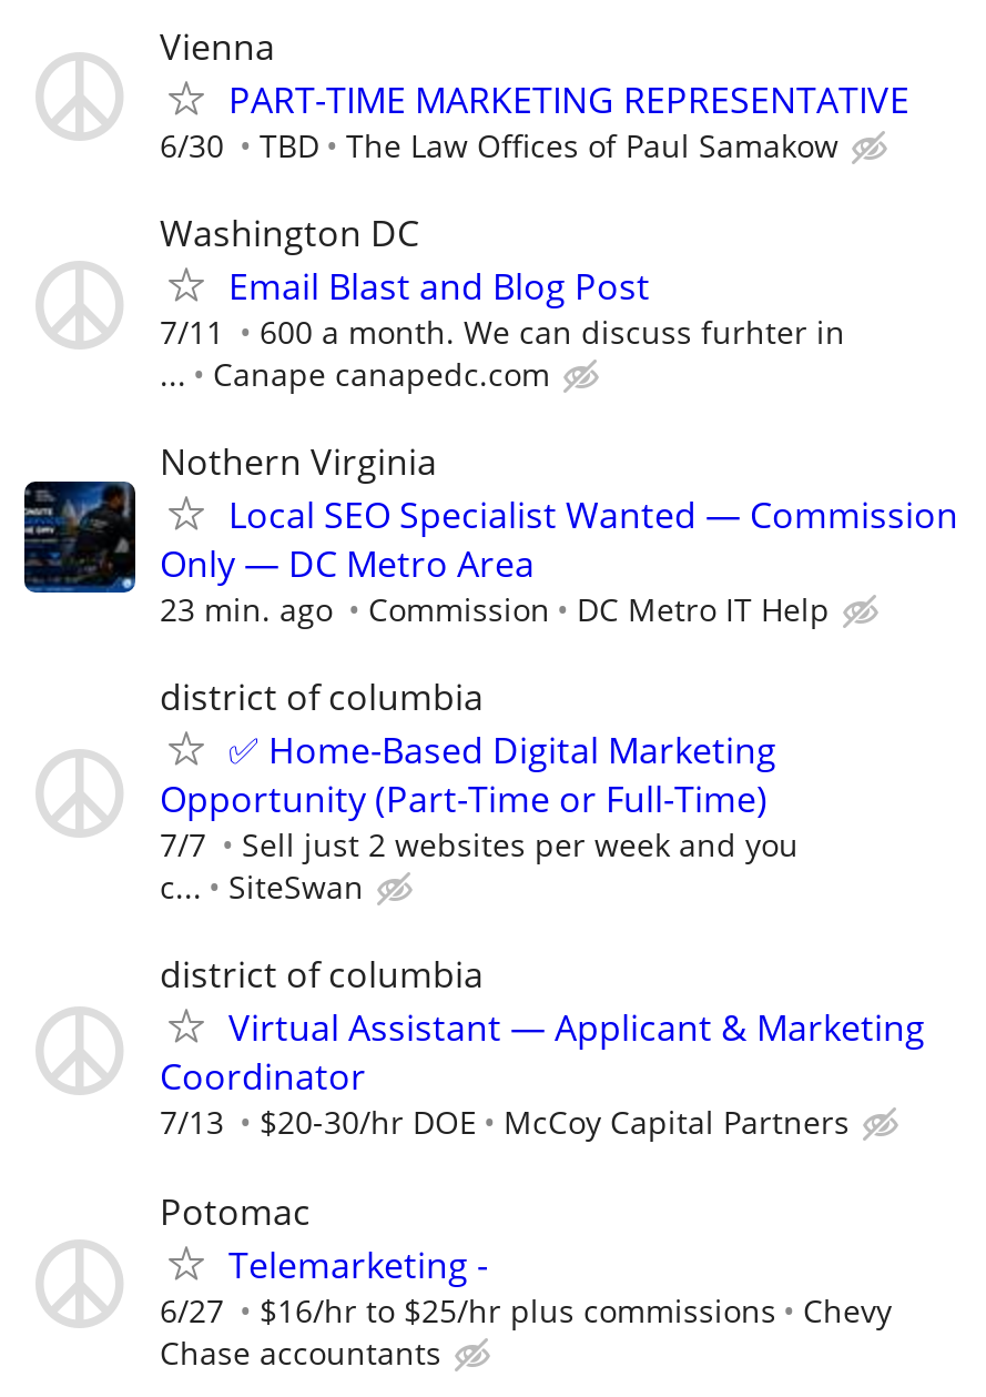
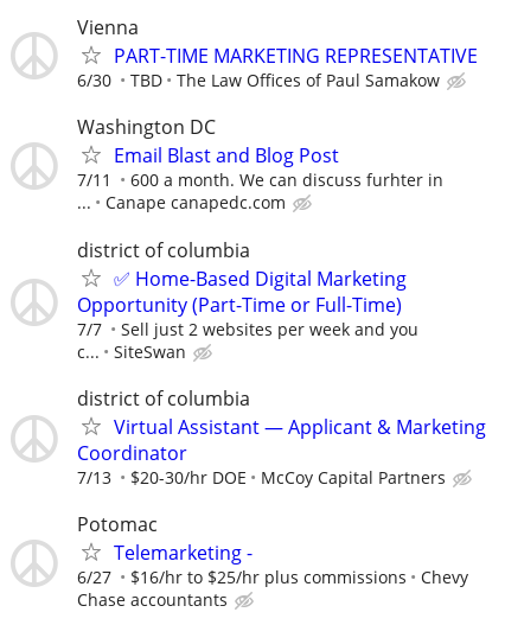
- [image]
- Nothern Virginia
- Local SEO Specialist Wanted — Commission
- Only — DC Metro Area
- 23 min. ago
- Commission
- DC Metro IT Help
